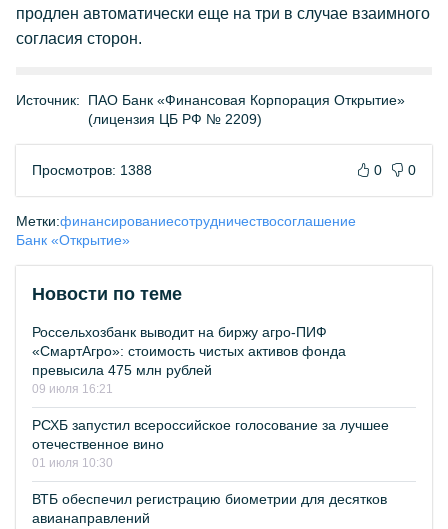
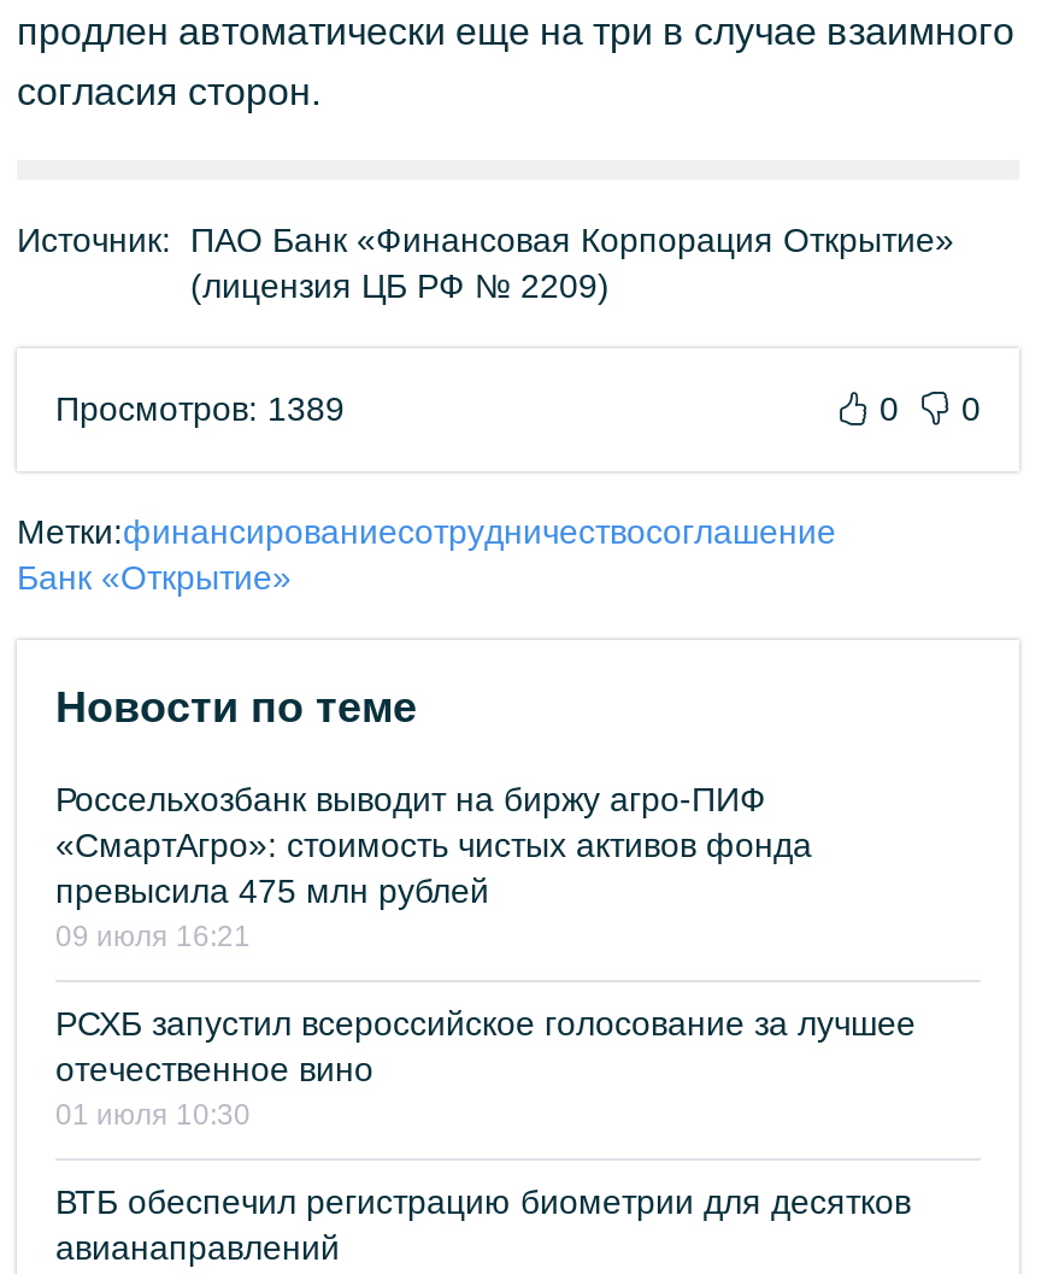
- Просмотров: 1388
+ Просмотров: 1389
